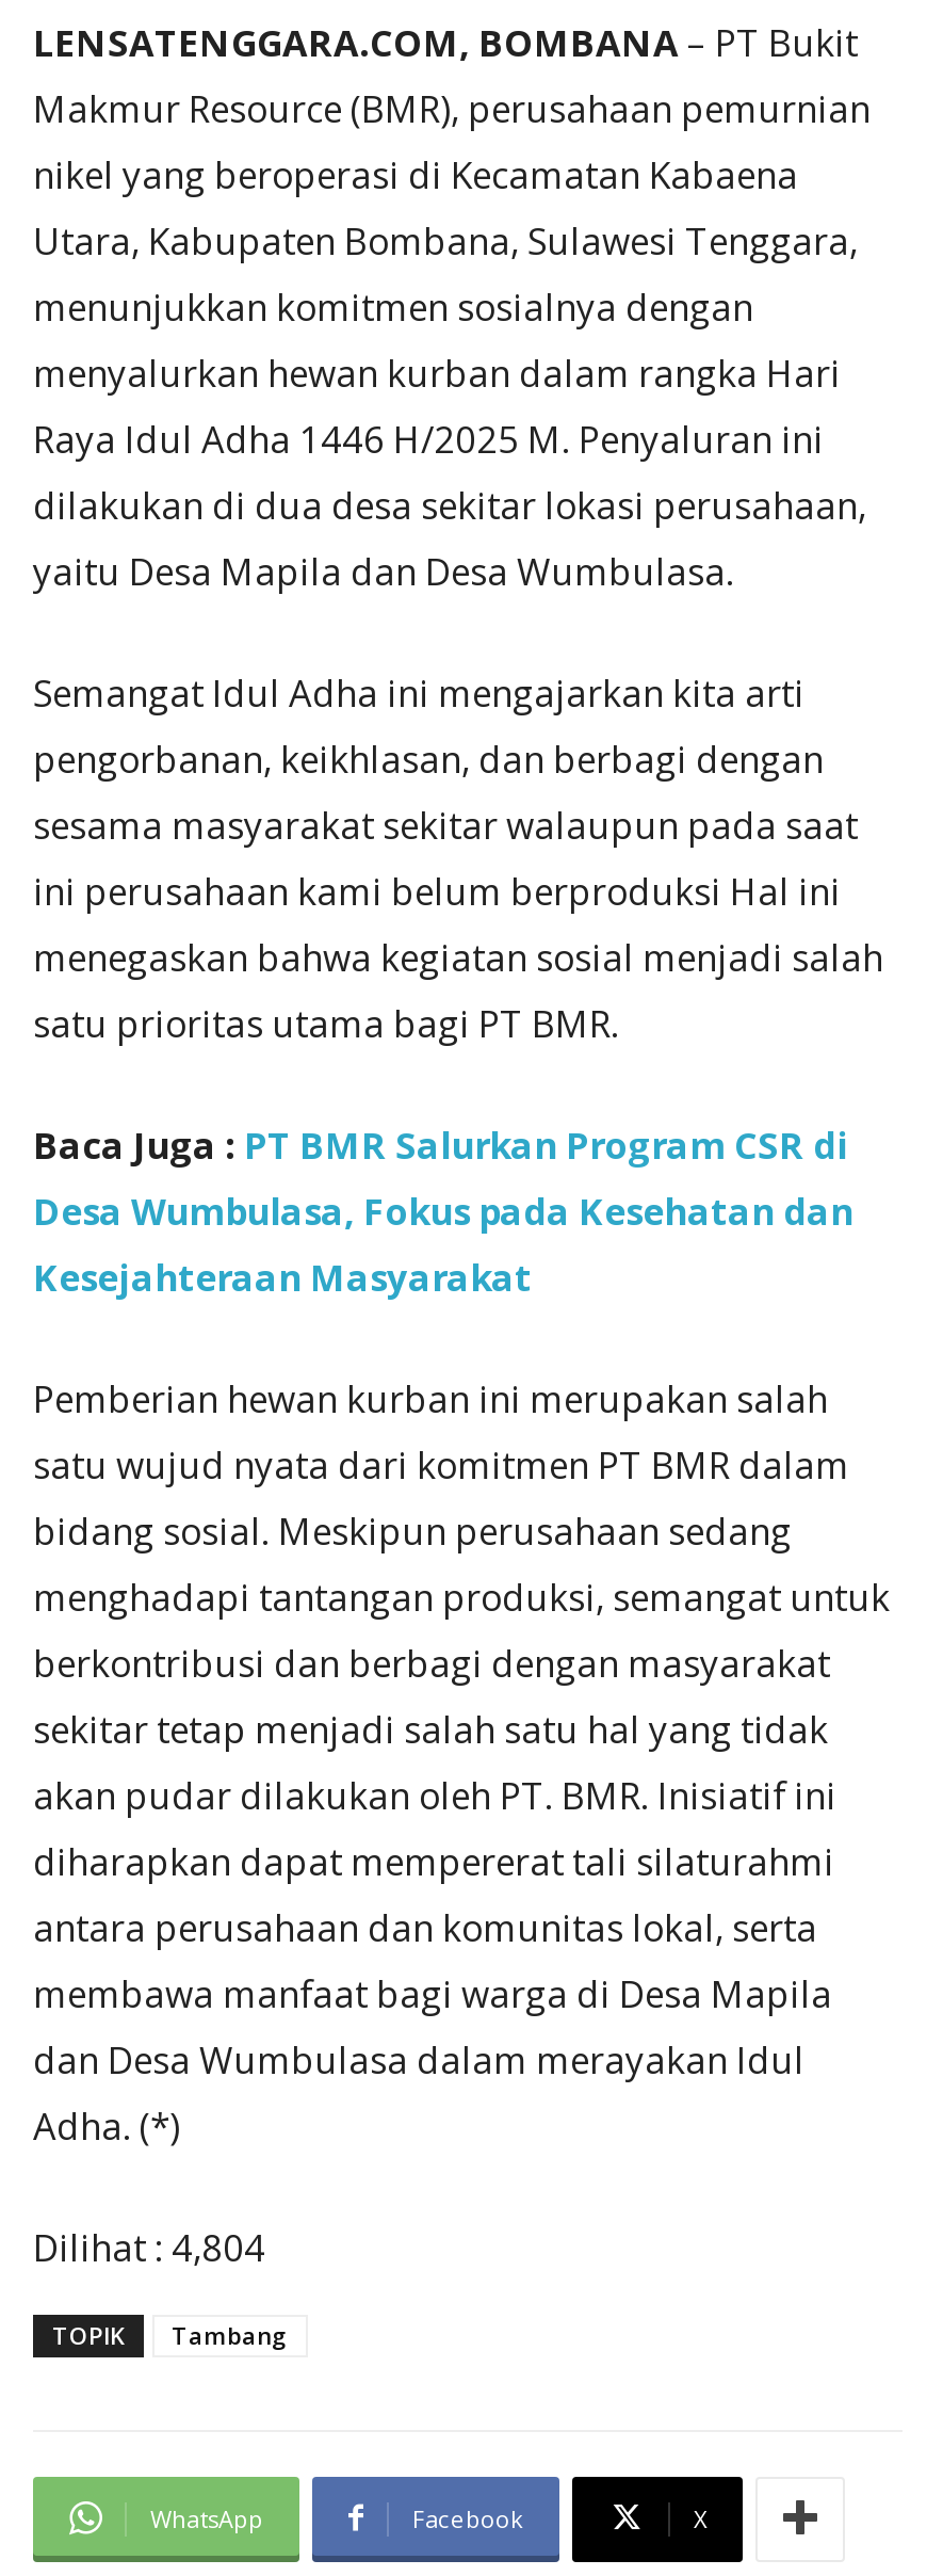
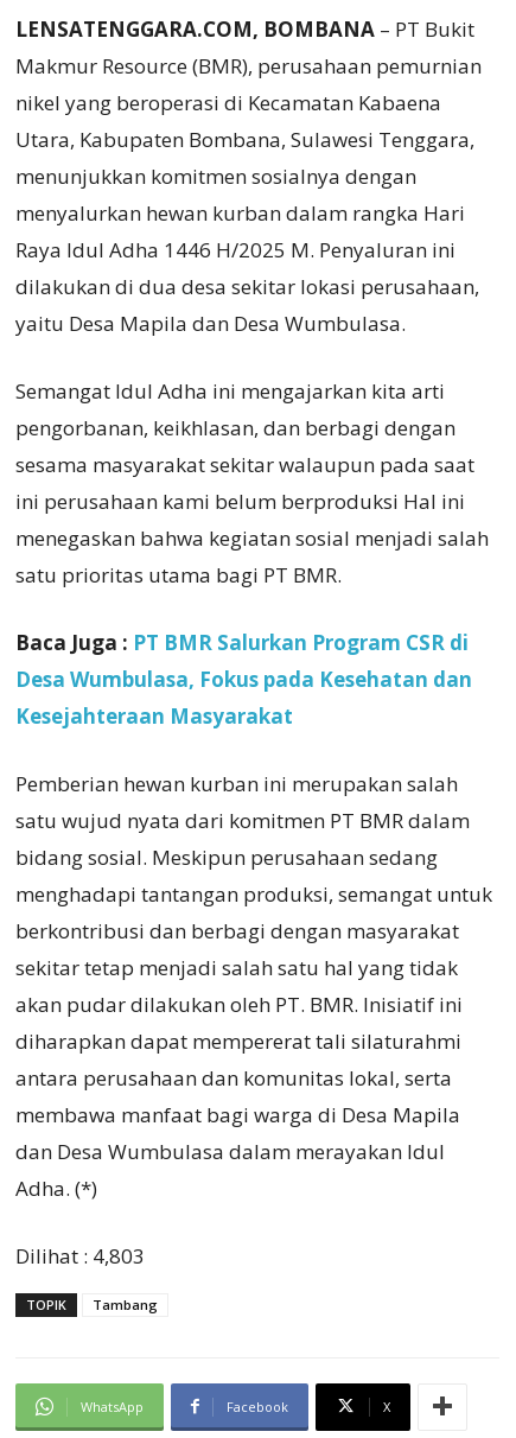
- Dilihat : 4,804
+ Dilihat : 4,803
